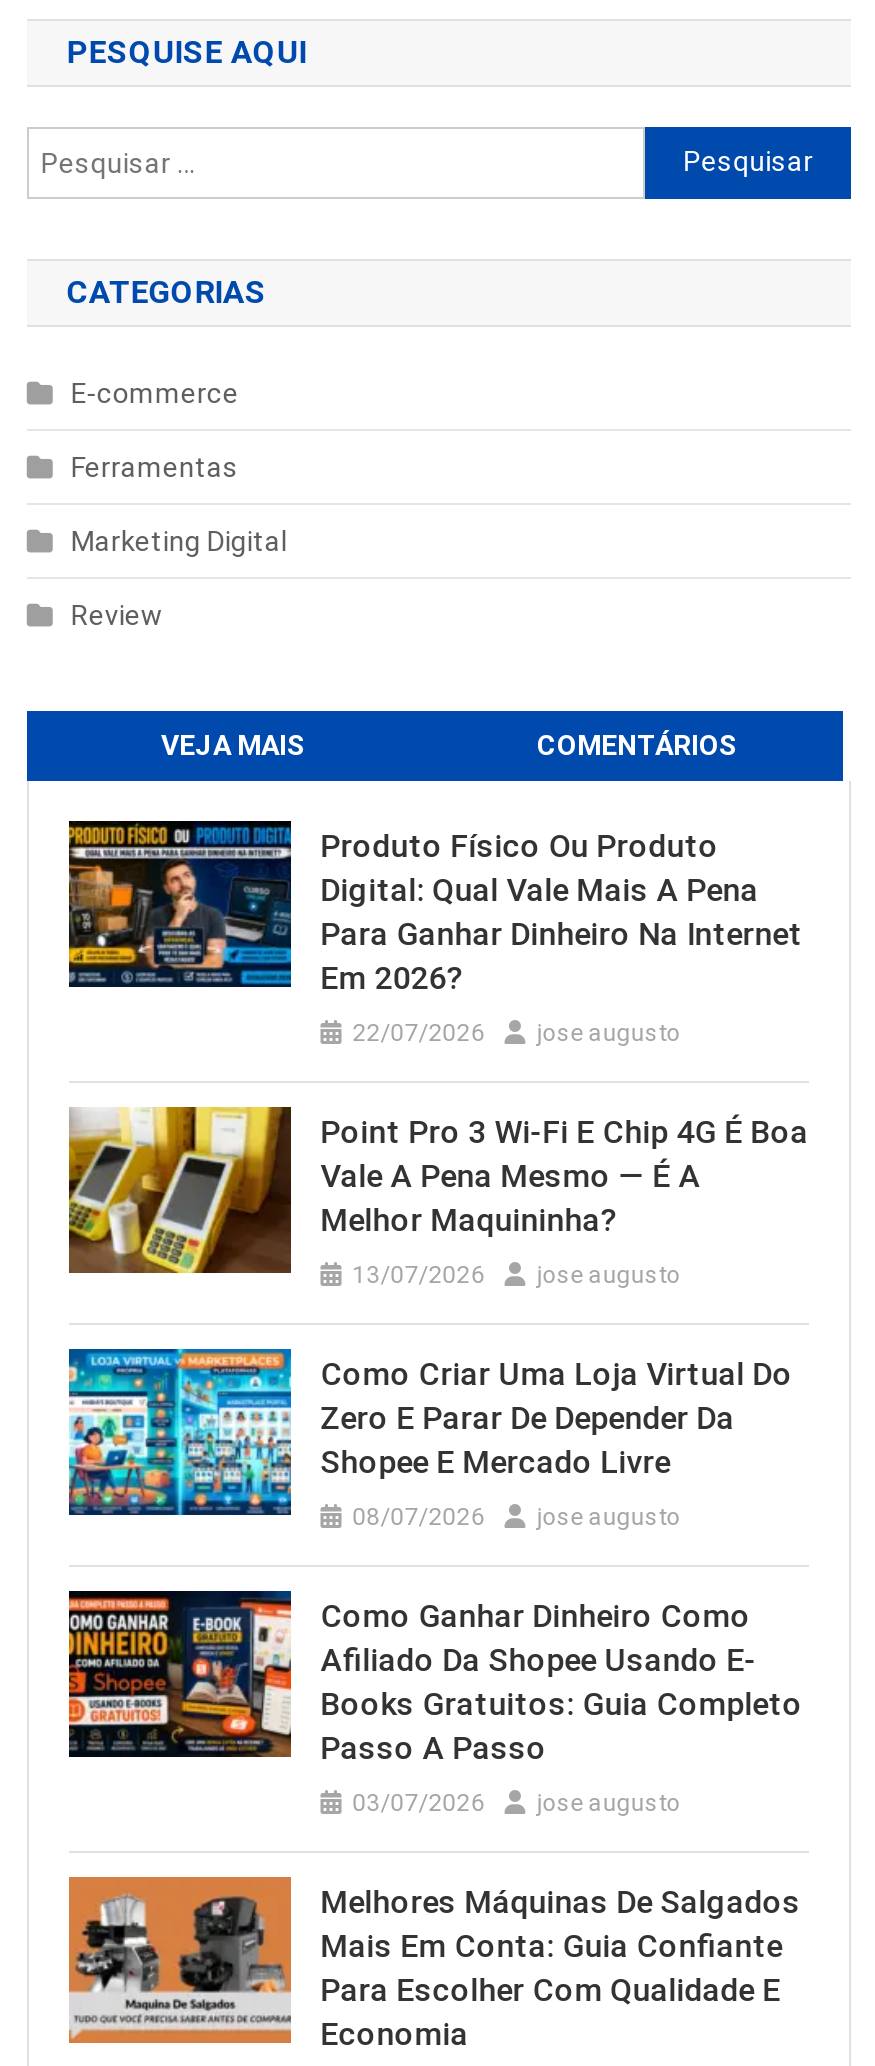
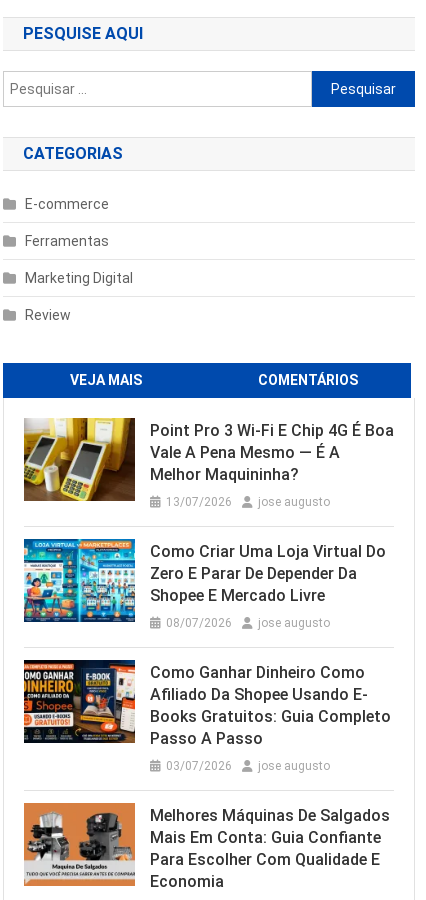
- [image]
- Produto Físico Ou Produto
- Digital: Qual Vale Mais A Pena
- Para Ganhar Dinheiro Na Internet
- Em 2026?
- 22/07/2026
- jose augusto
